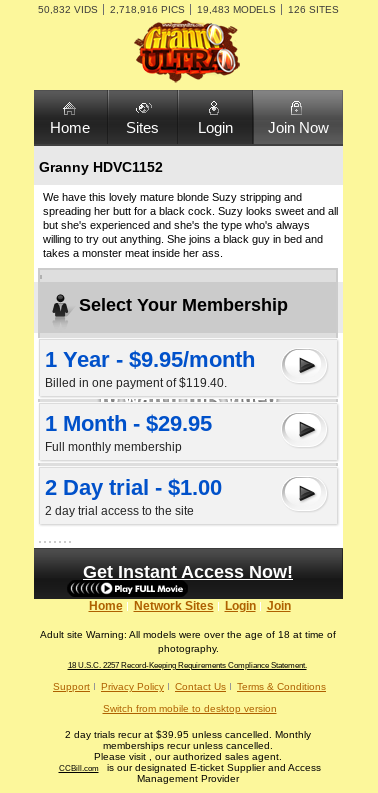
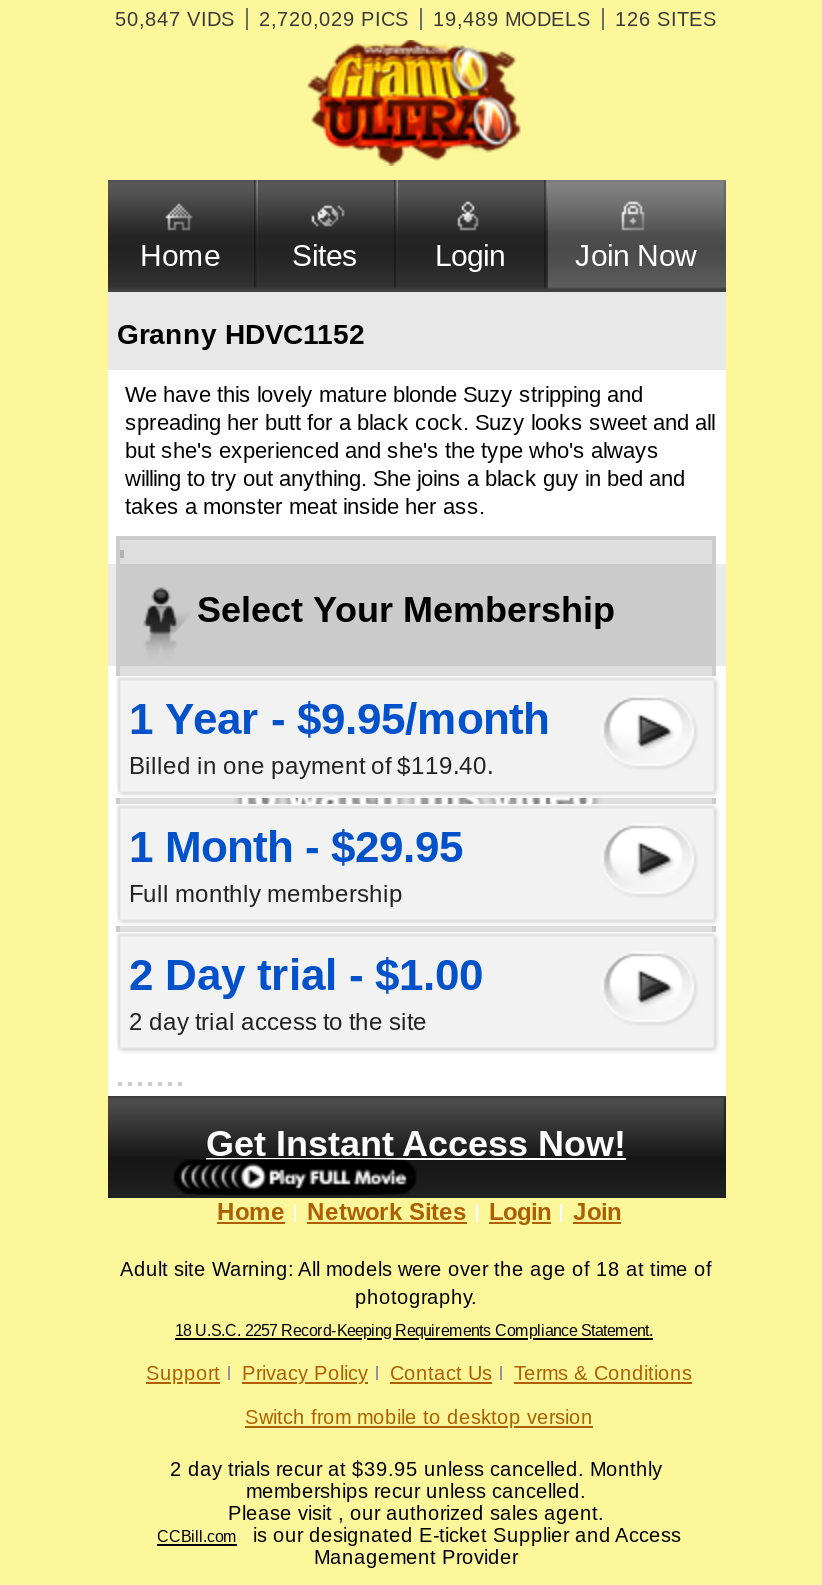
- 50,832 VIDS
+ 50,847 VIDS

- 2,718,916 PICS
+ 2,720,029 PICS

- 19,483 MODELS
+ 19,489 MODELS
